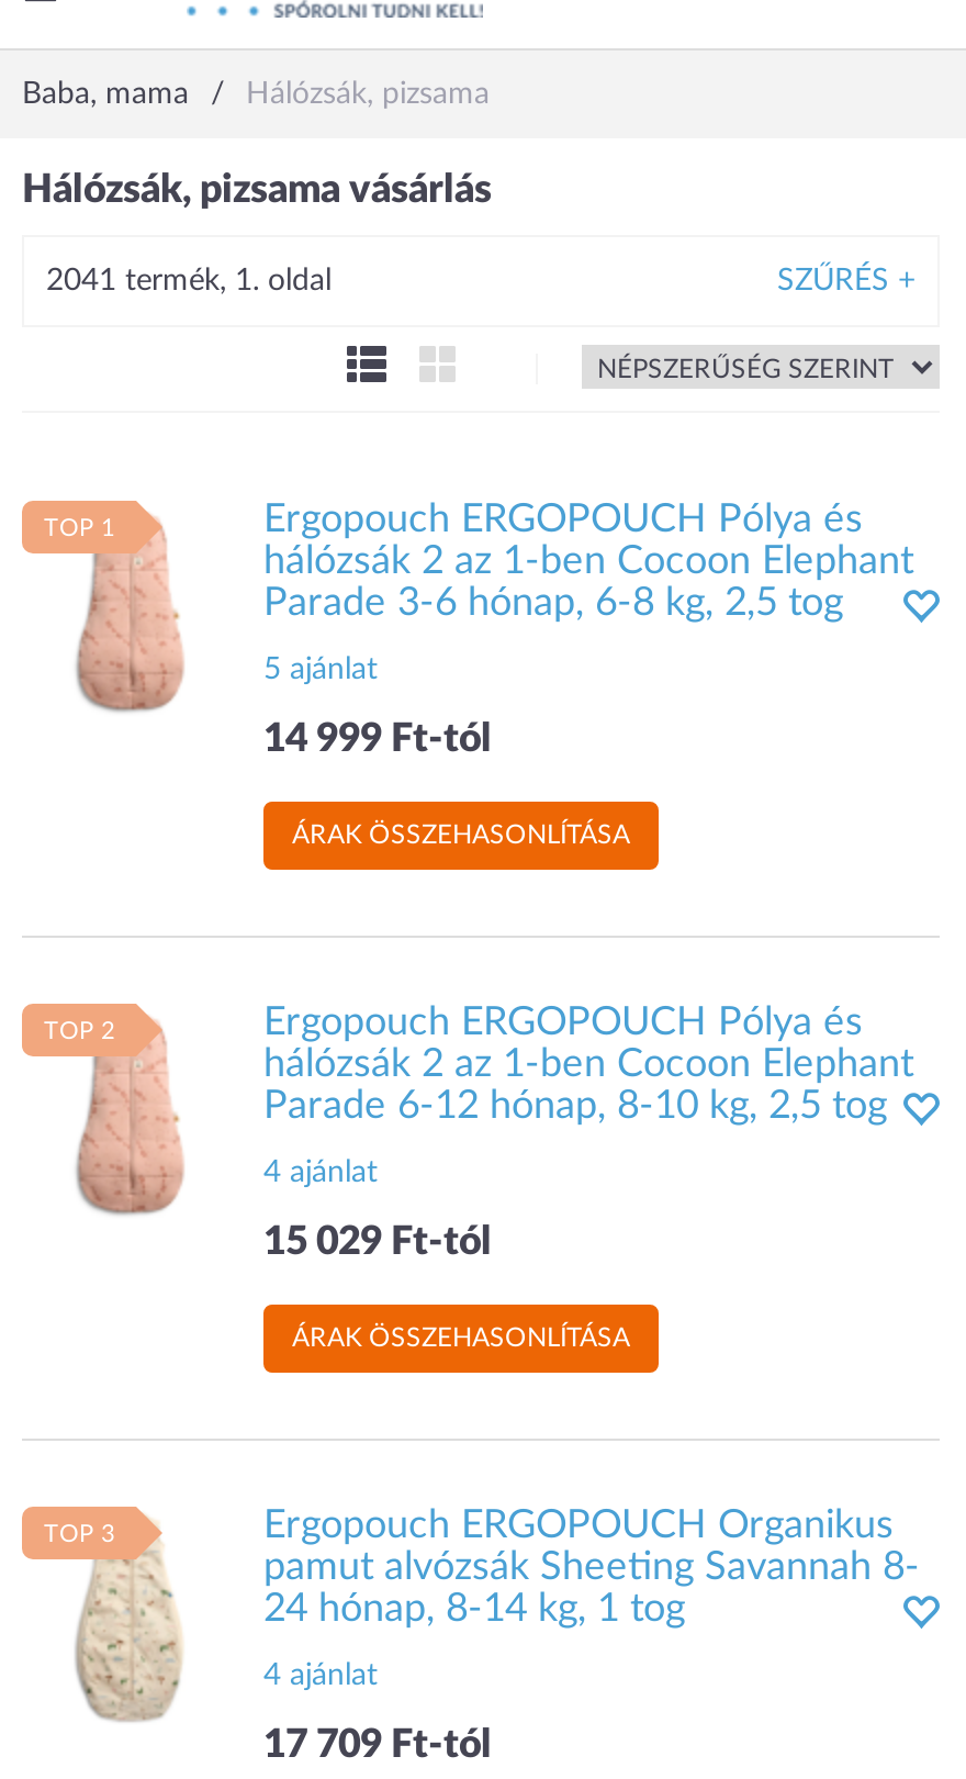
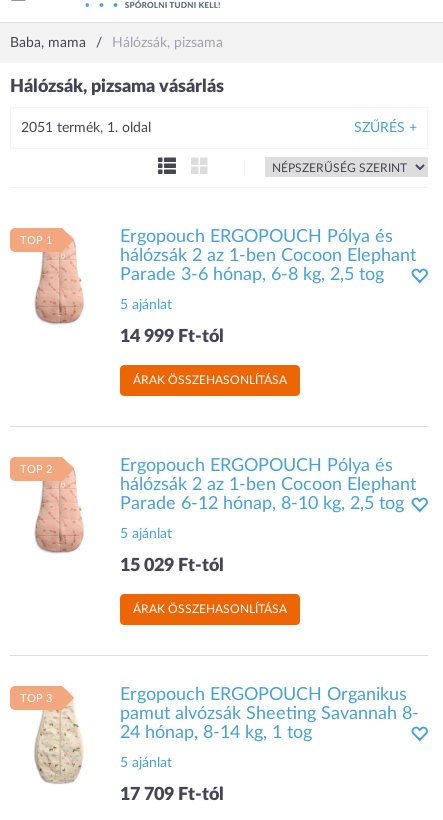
- 2041 termék, 1. oldal
+ 2051 termék, 1. oldal

- 4 ajánlat
+ 5 ajánlat

- 4 ajánlat
+ 5 ajánlat
